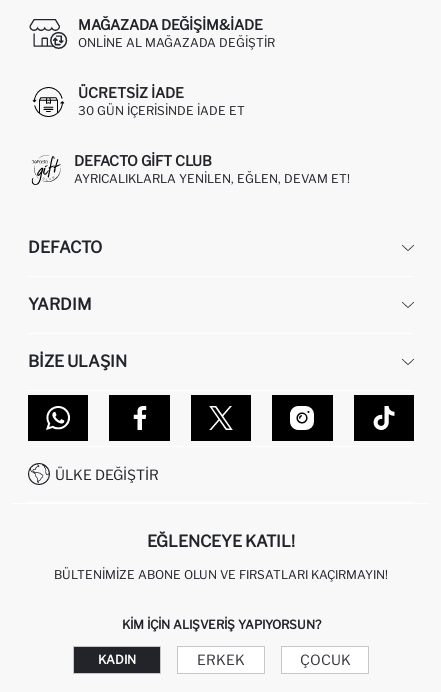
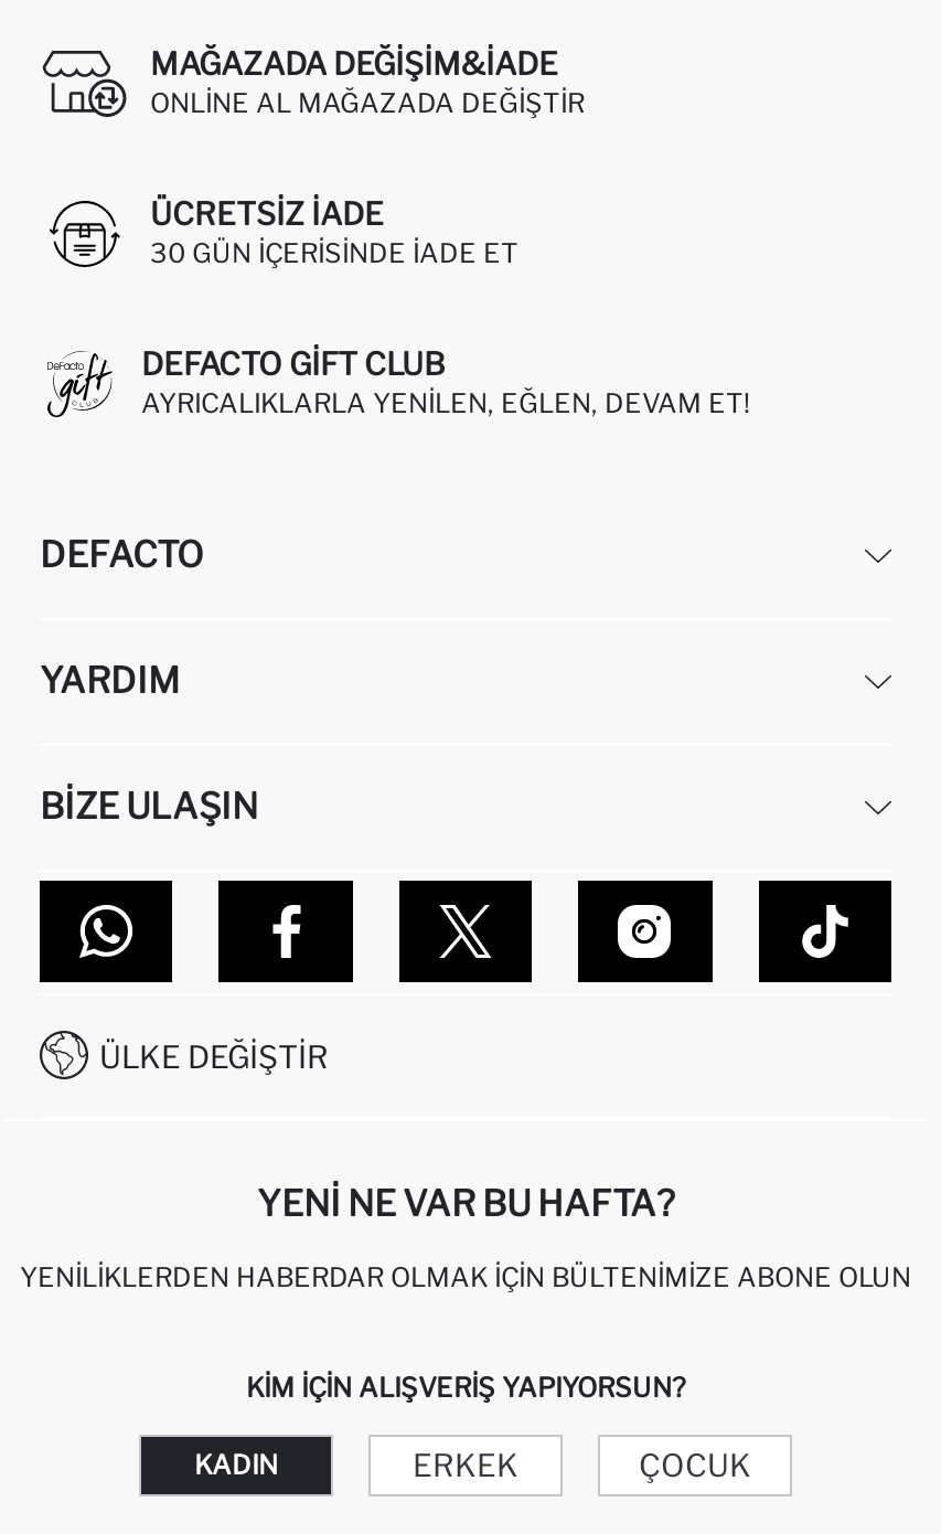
- EĞLENCEYE KATIL!
+ YENI NE VAR BU HAFTA?

- BÜLTENIMIZE ABONE OLUN VE FIRSATLARI KAÇIRMAYIN!
+ YENILIKLERDEN HABERDAR OLMAK İÇIN BÜLTENIMIZE ABONE OLUN
